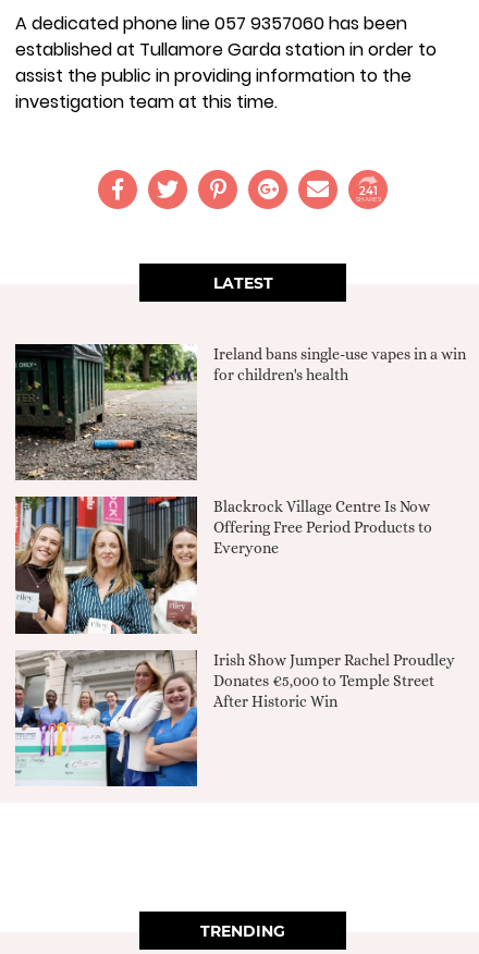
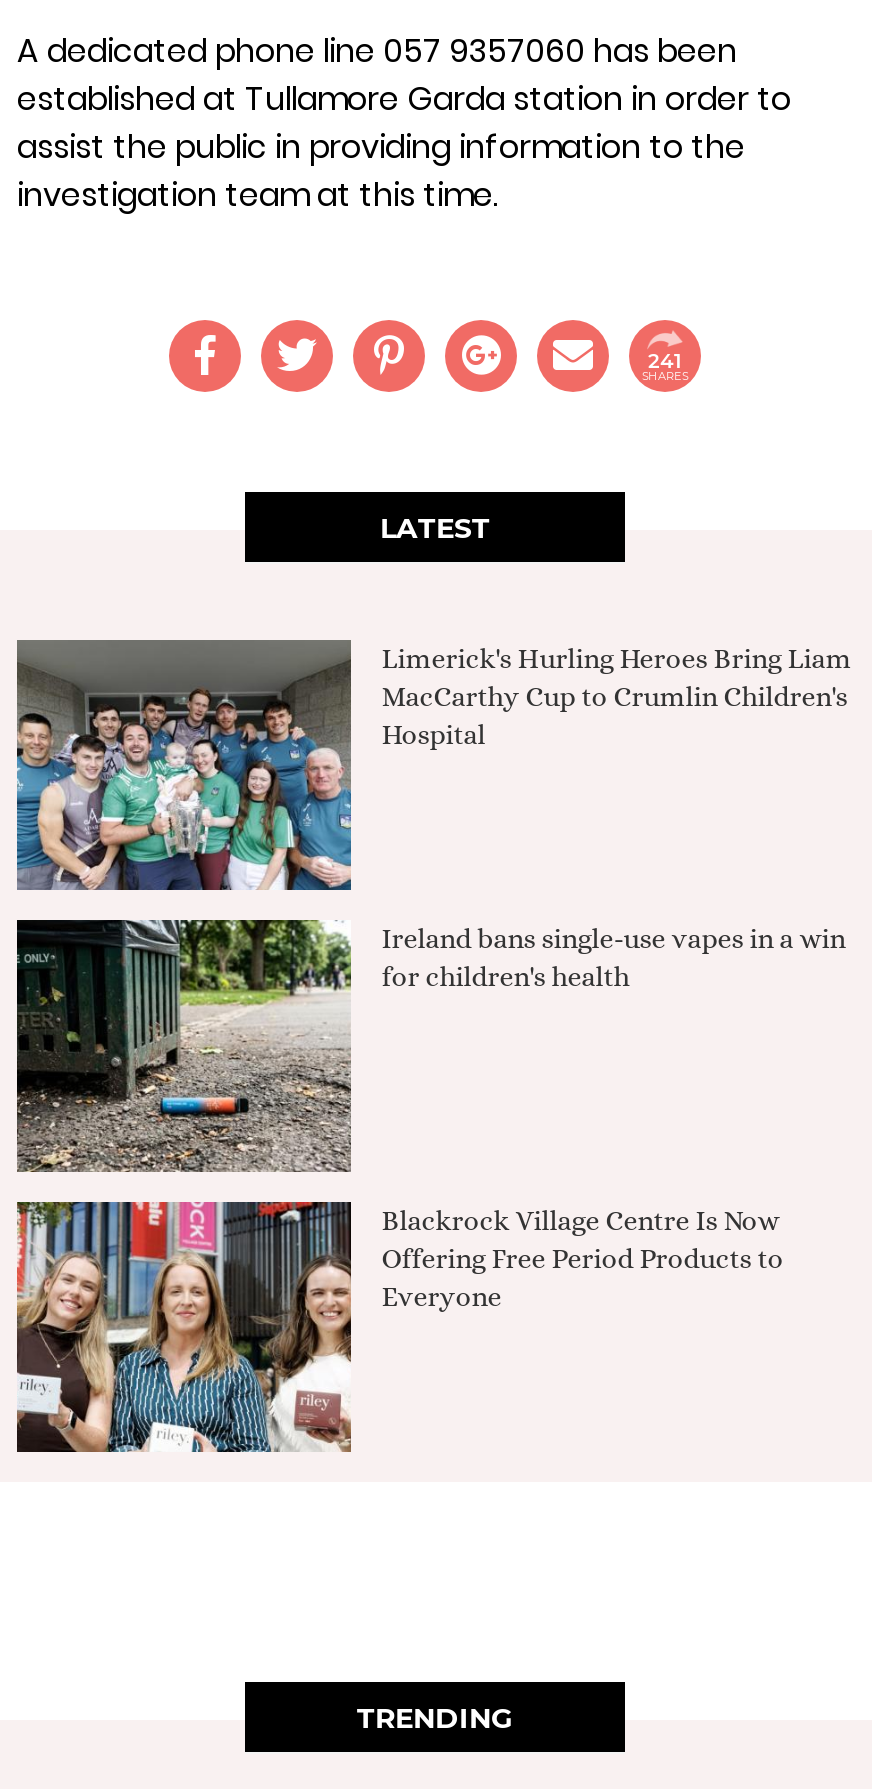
+ [image]
+ Limerick's Hurling Heroes Bring Liam
+ MacCarthy Cup to Crumlin Children's
+ Hospital

moved down: [image] | Ireland bans single-use vapes in a win | for children's health | Blackrock Village Centre Is Now | Offering Free Period Products to | Everyone

moved down: [image]

- [image]
- Irish Show Jumper Rachel Proudley
- Donates €5,000 to Temple Street
- After Historic Win
